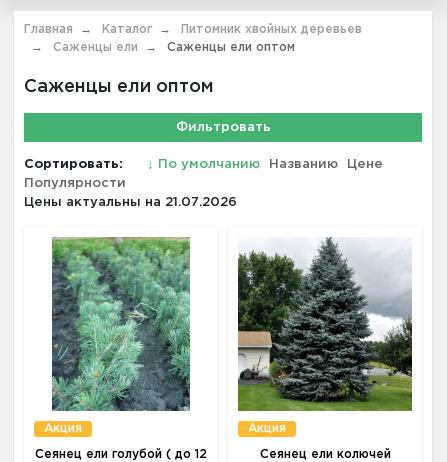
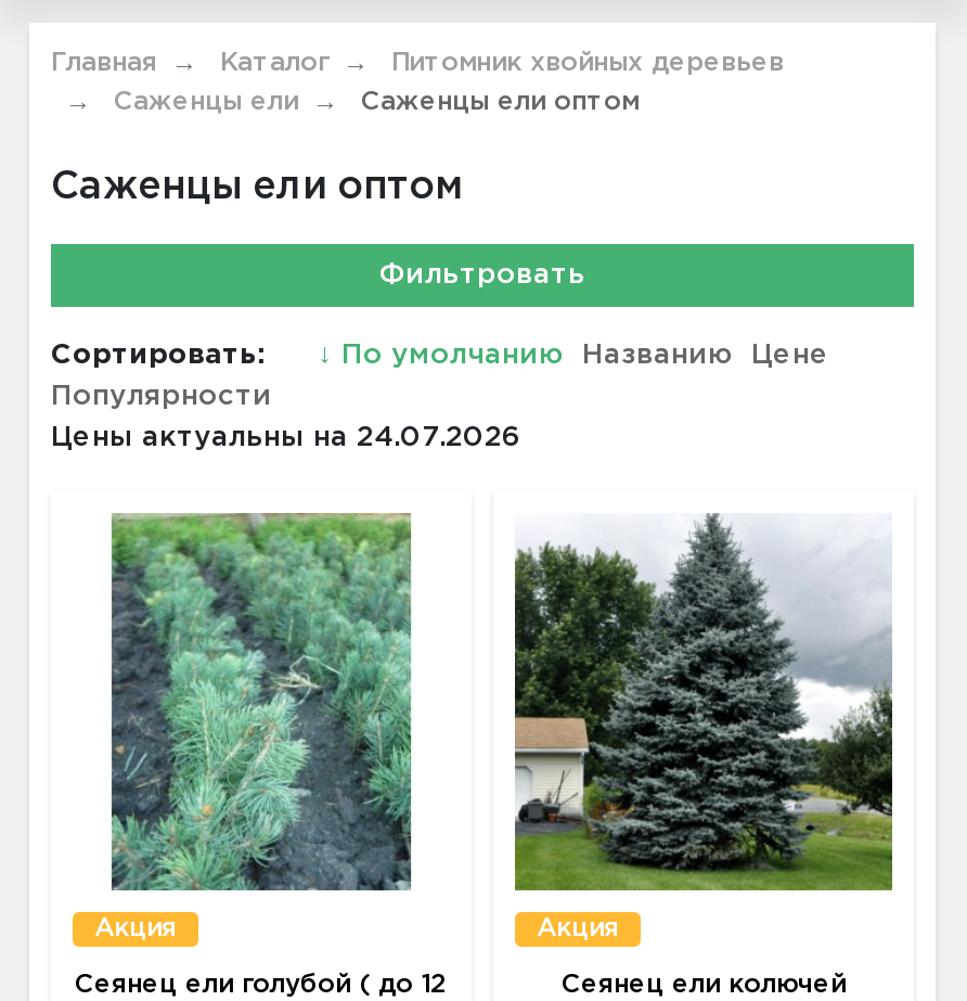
- Цены актуальны на 21.07.2026
+ Цены актуальны на 24.07.2026
